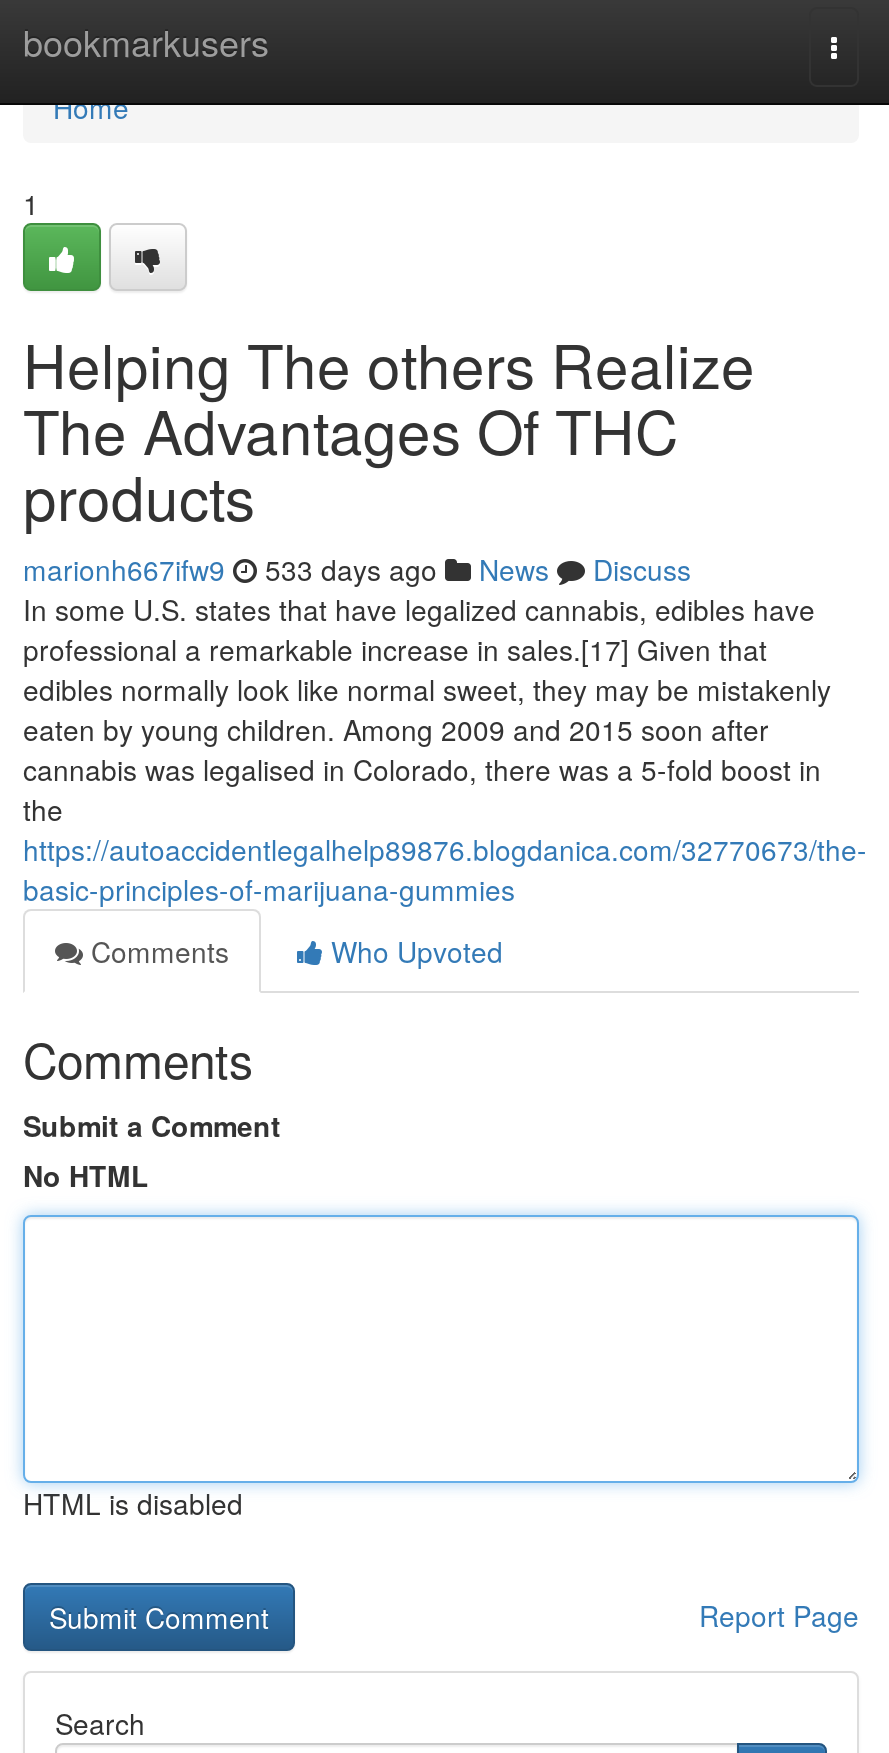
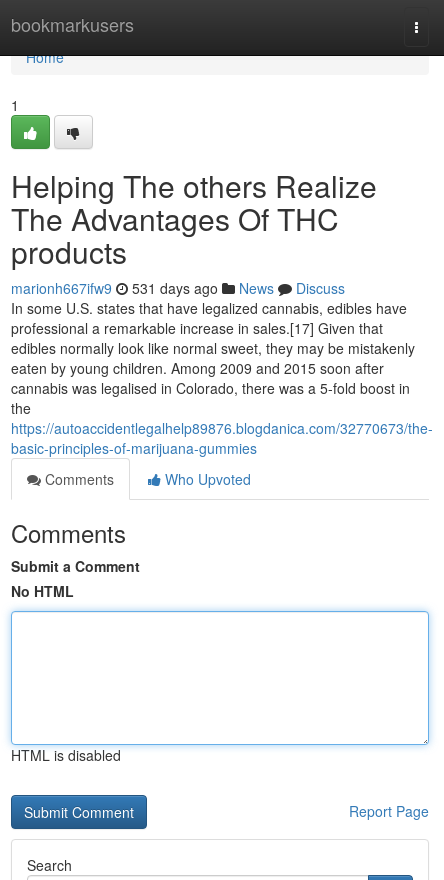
- marionh667ifw9 533 days ago News Discuss
+ marionh667ifw9 531 days ago News Discuss
